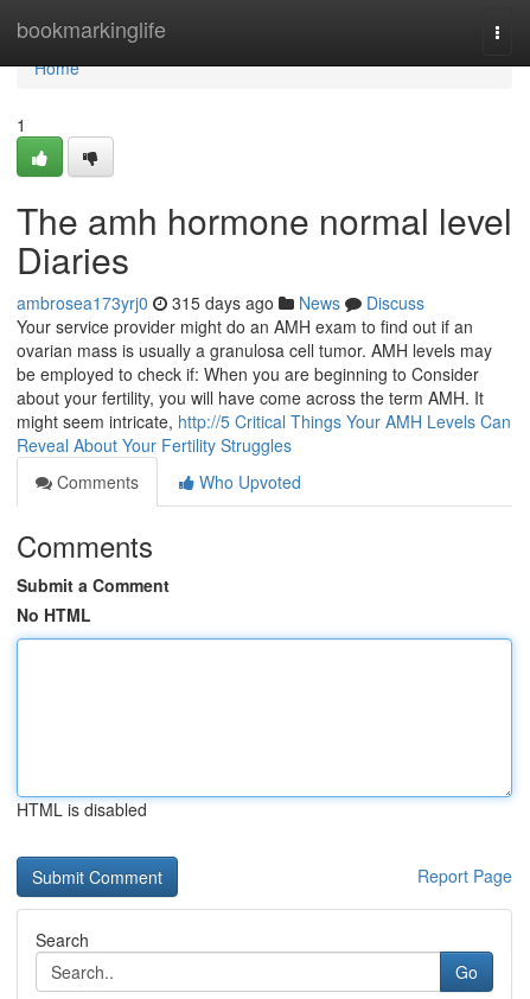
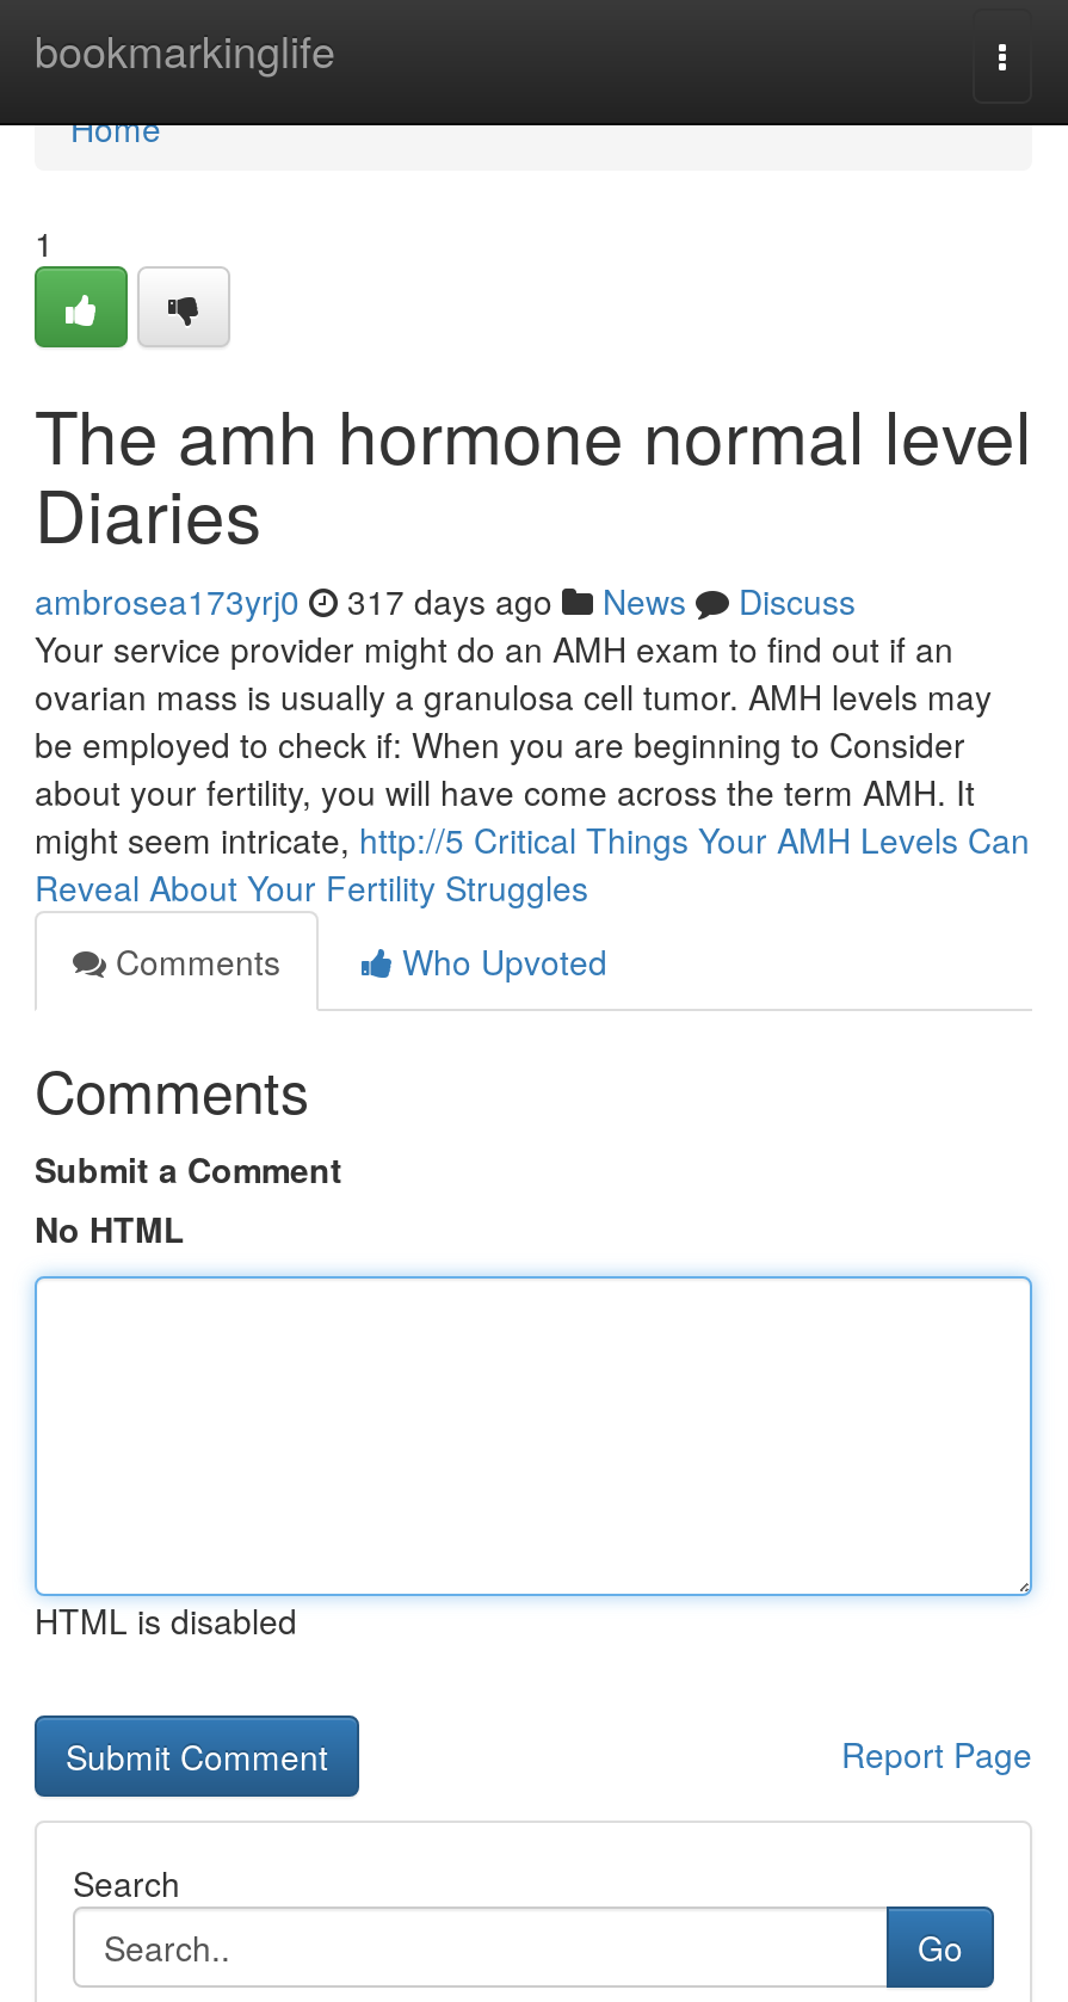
- ambrosea173yrj0 315 days ago News Discuss
+ ambrosea173yrj0 317 days ago News Discuss
